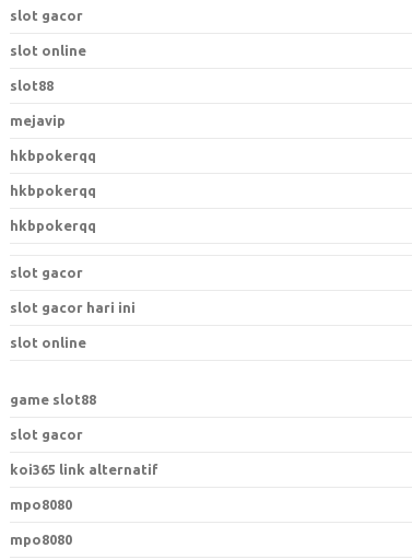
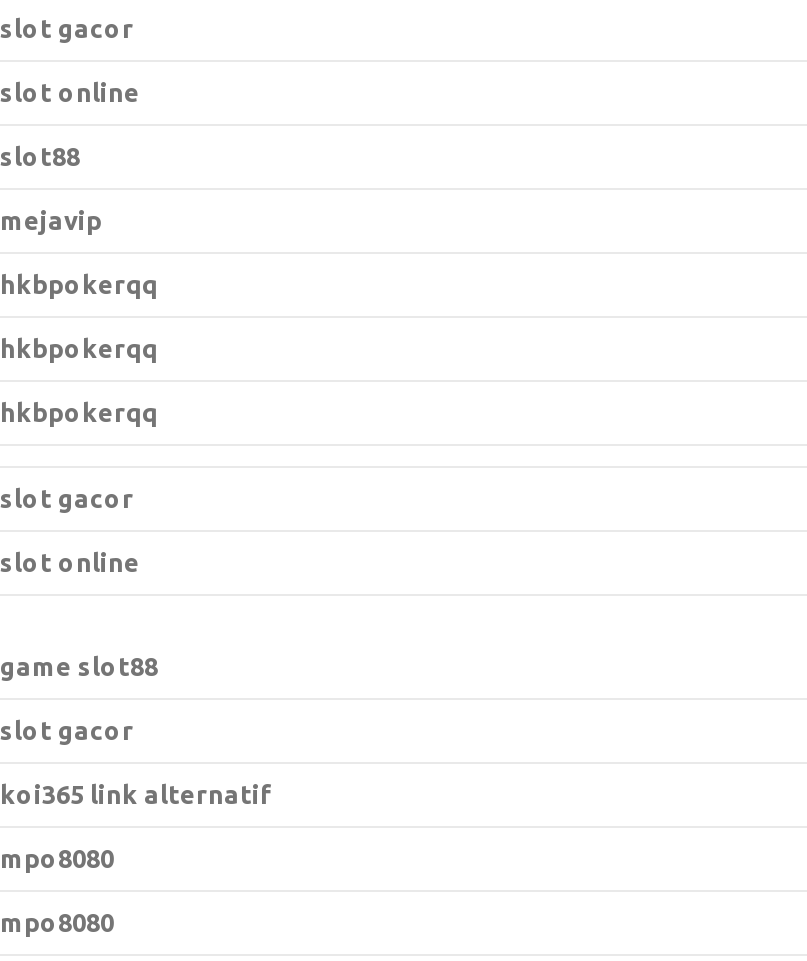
- slot gacor hari ini
